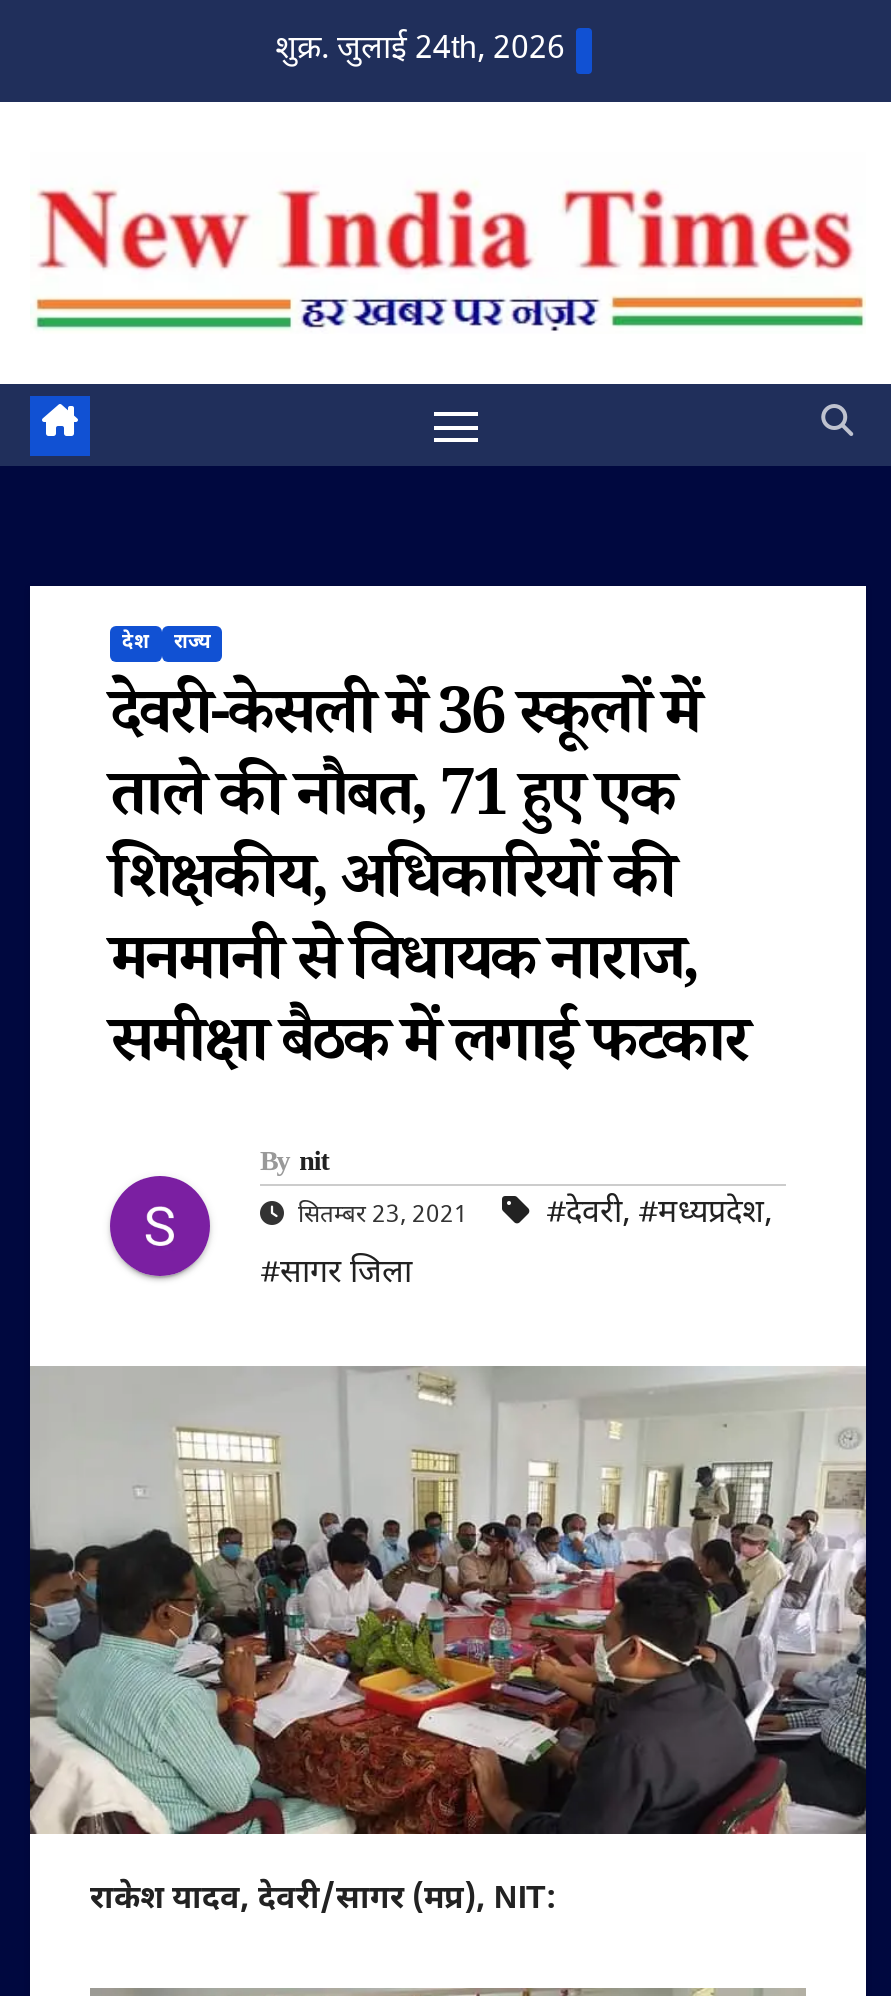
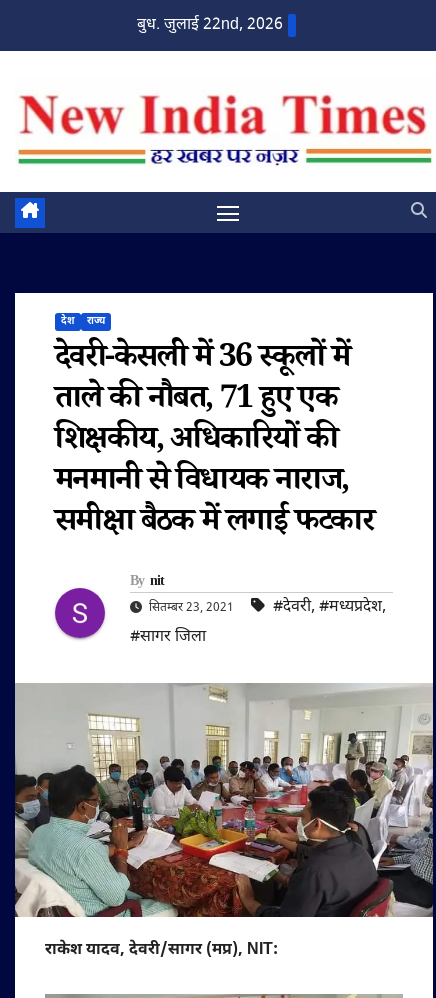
- शुक्र. जुलाई 24th, 2026
+ बुध. जुलाई 22nd, 2026
